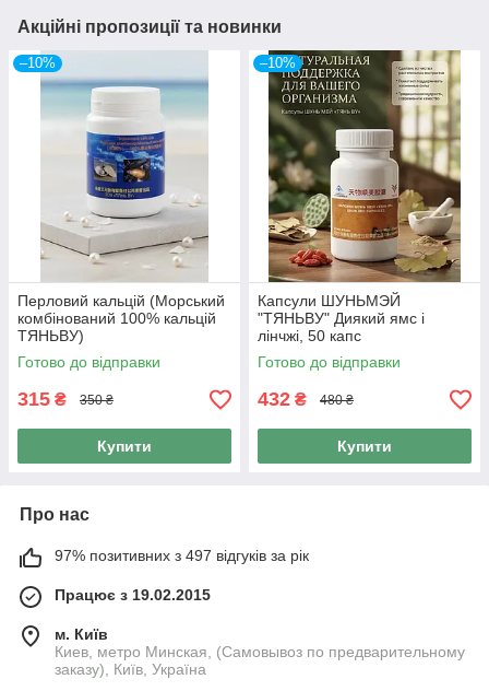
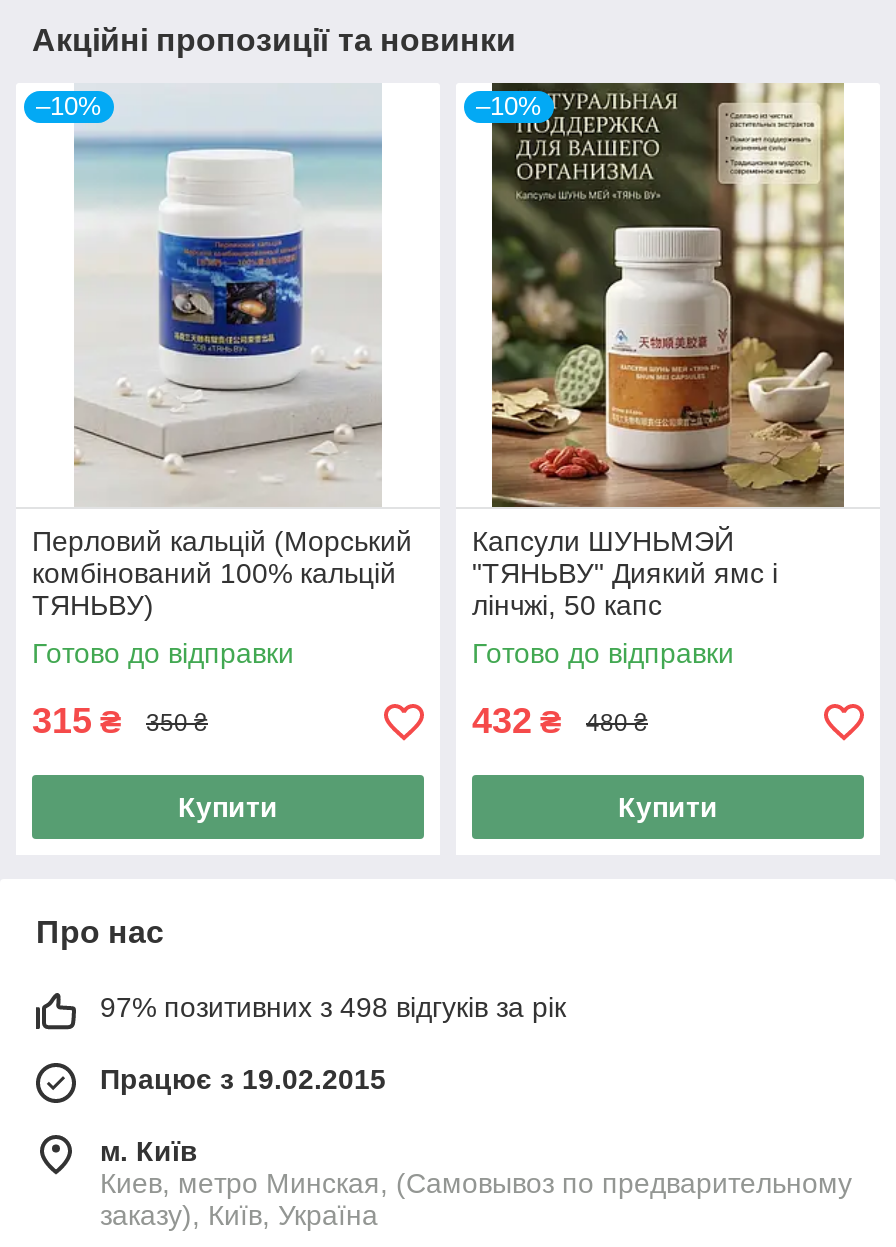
- 97% позитивних з 497 відгуків за рік
+ 97% позитивних з 498 відгуків за рік
